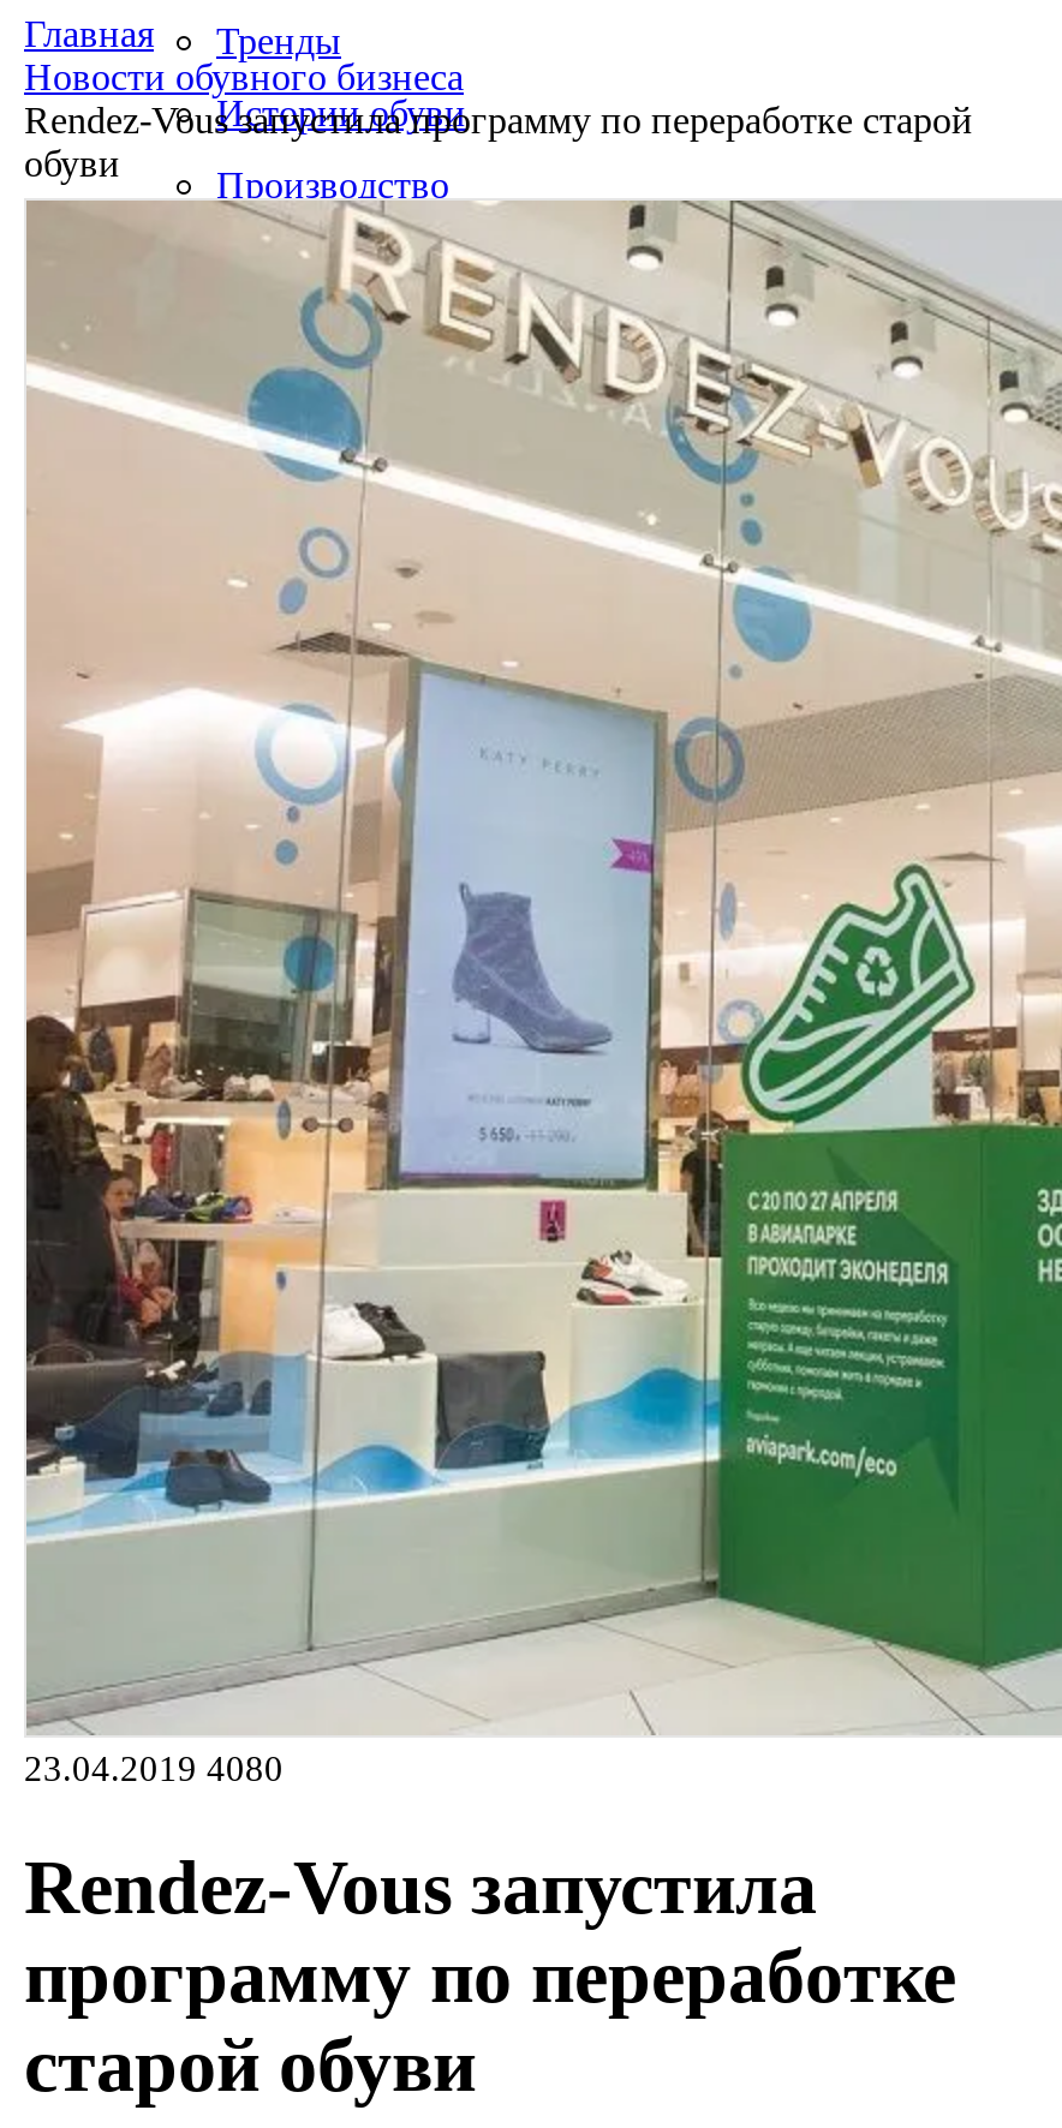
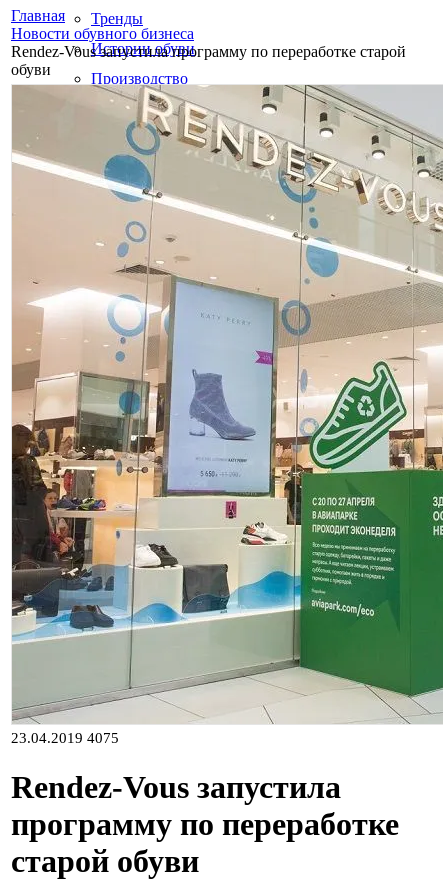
- 23.04.2019 4080
+ 23.04.2019 4075
